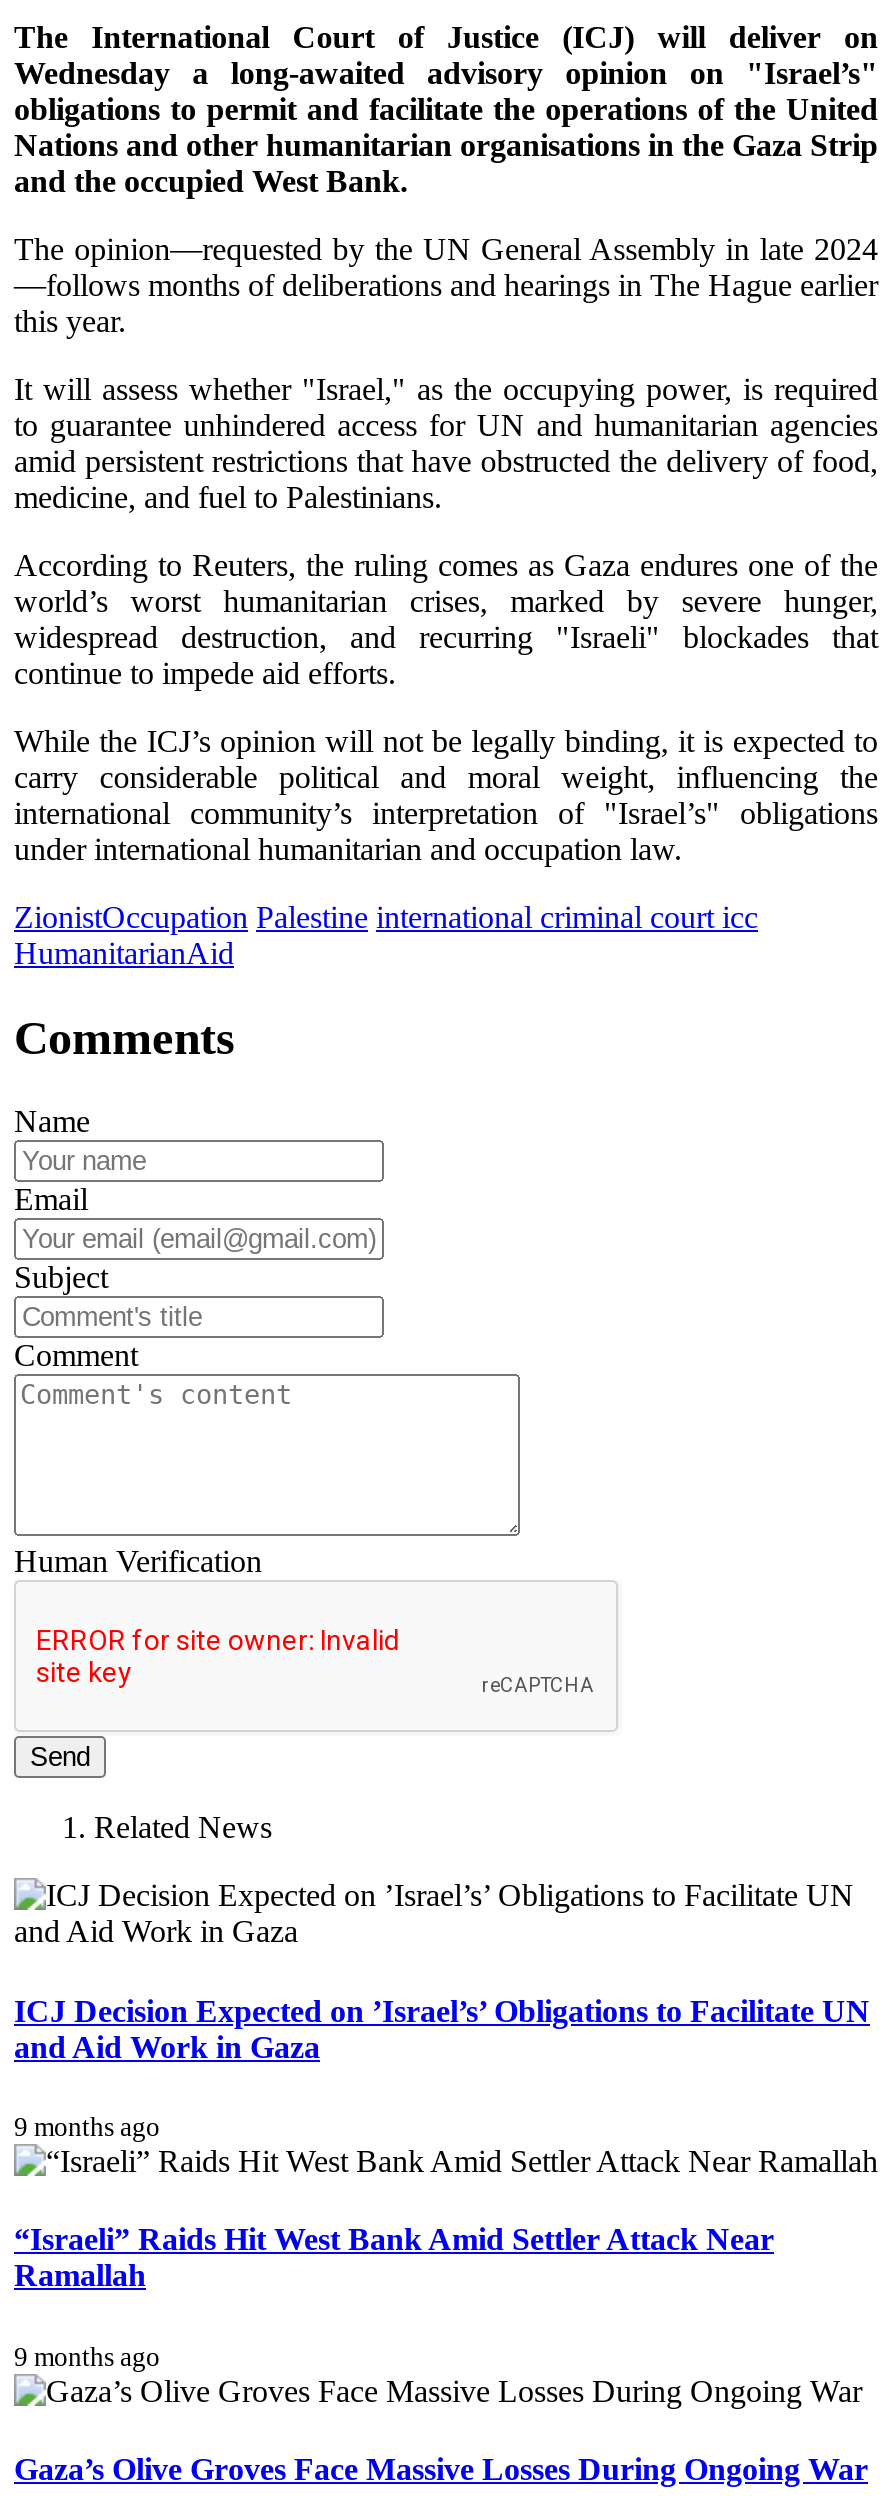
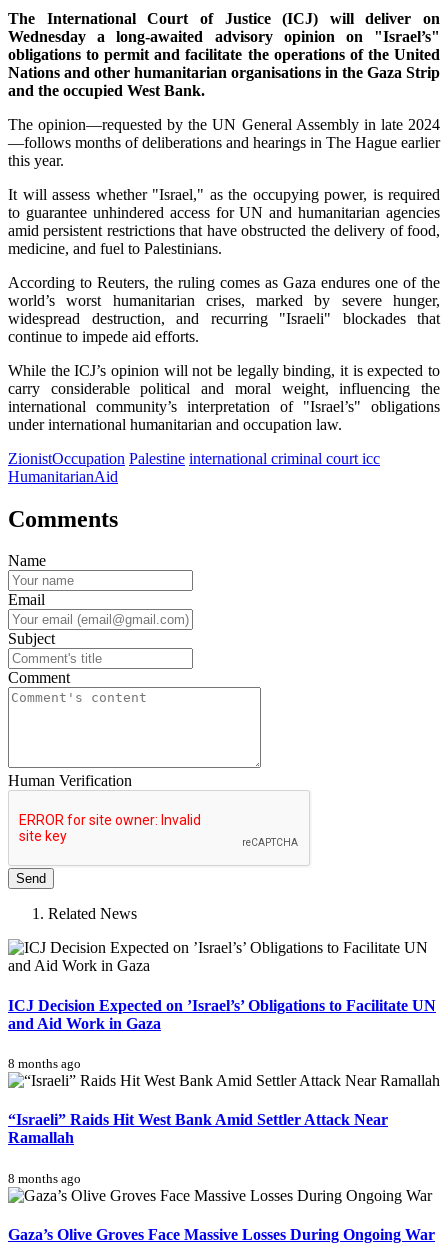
- 9 months ago
+ 8 months ago

- 9 months ago
+ 8 months ago
